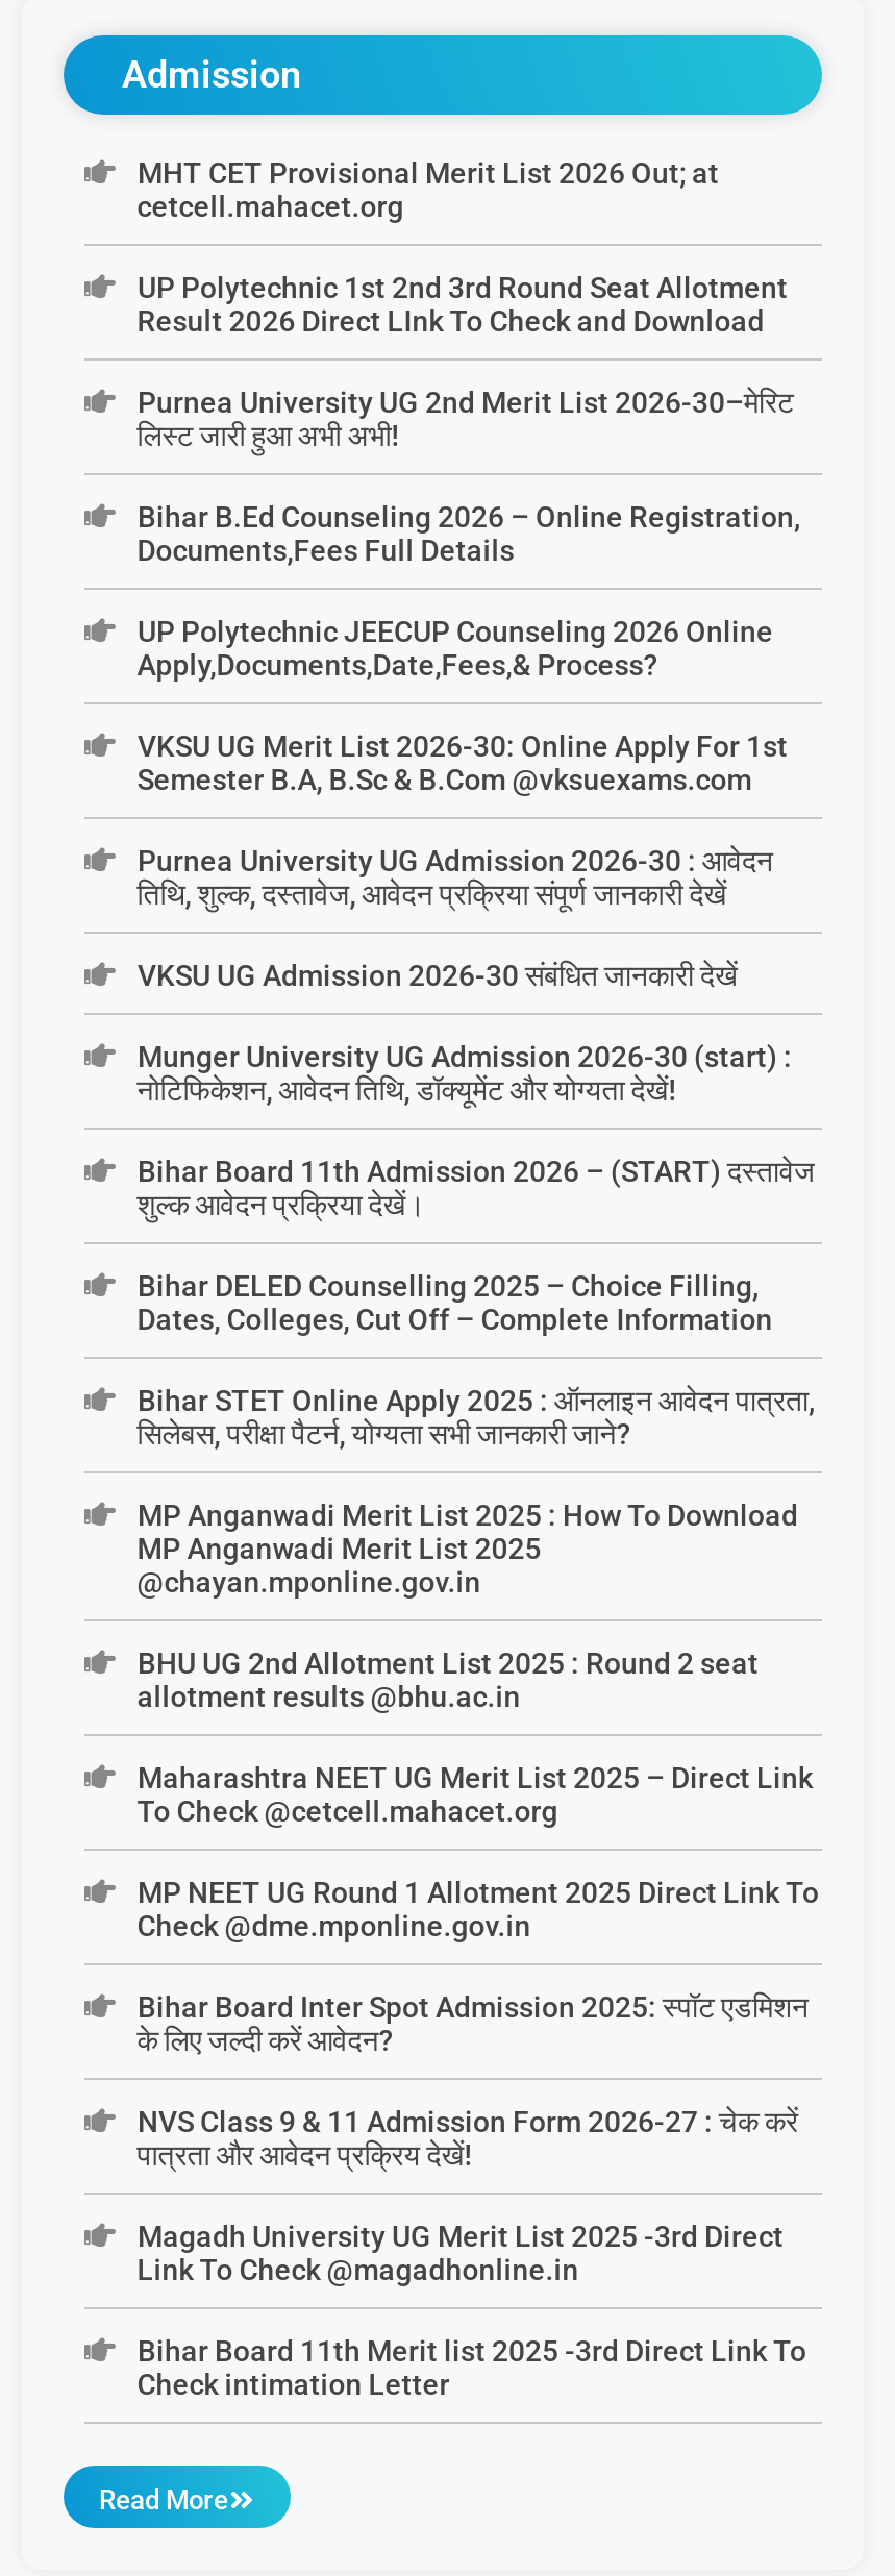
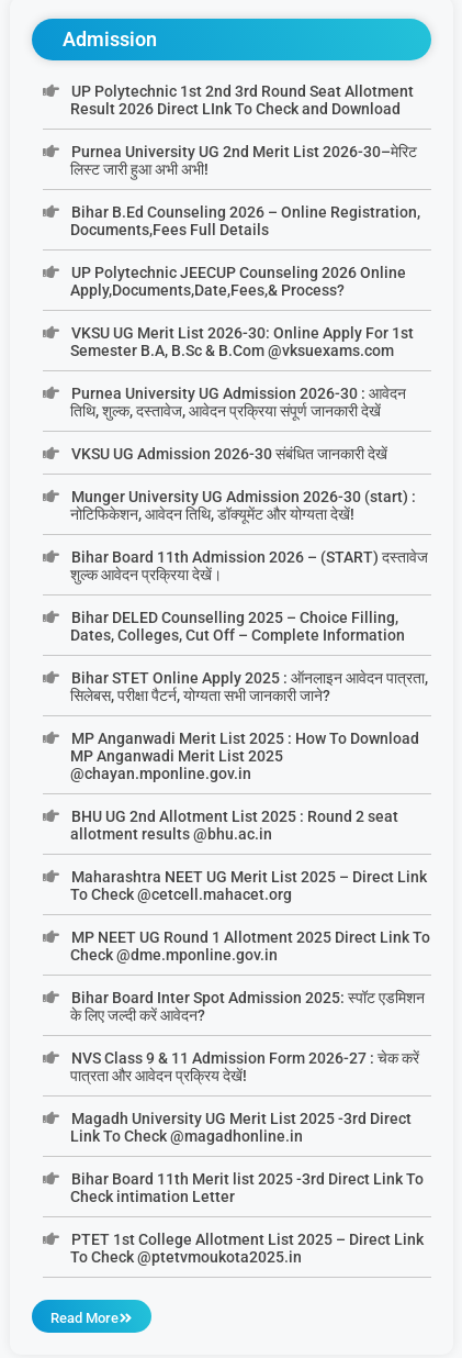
- MHT CET Provisional Merit List 2026 Out; at
- cetcell.mahacet.org

moved up: UP Polytechnic 1st 2nd 3rd Round Seat Allotment | Result 2026 Direct LInk To Check and Download | Purnea University UG 2nd Merit List 2026-30–मेरिट | ... | Bihar Board 11th Merit list 2025 -3rd Direct Link To | Check intimation Letter

+ PTET 1st College Allotment List 2025 – Direct Link
+ To Check @ptetvmoukota2025.in
